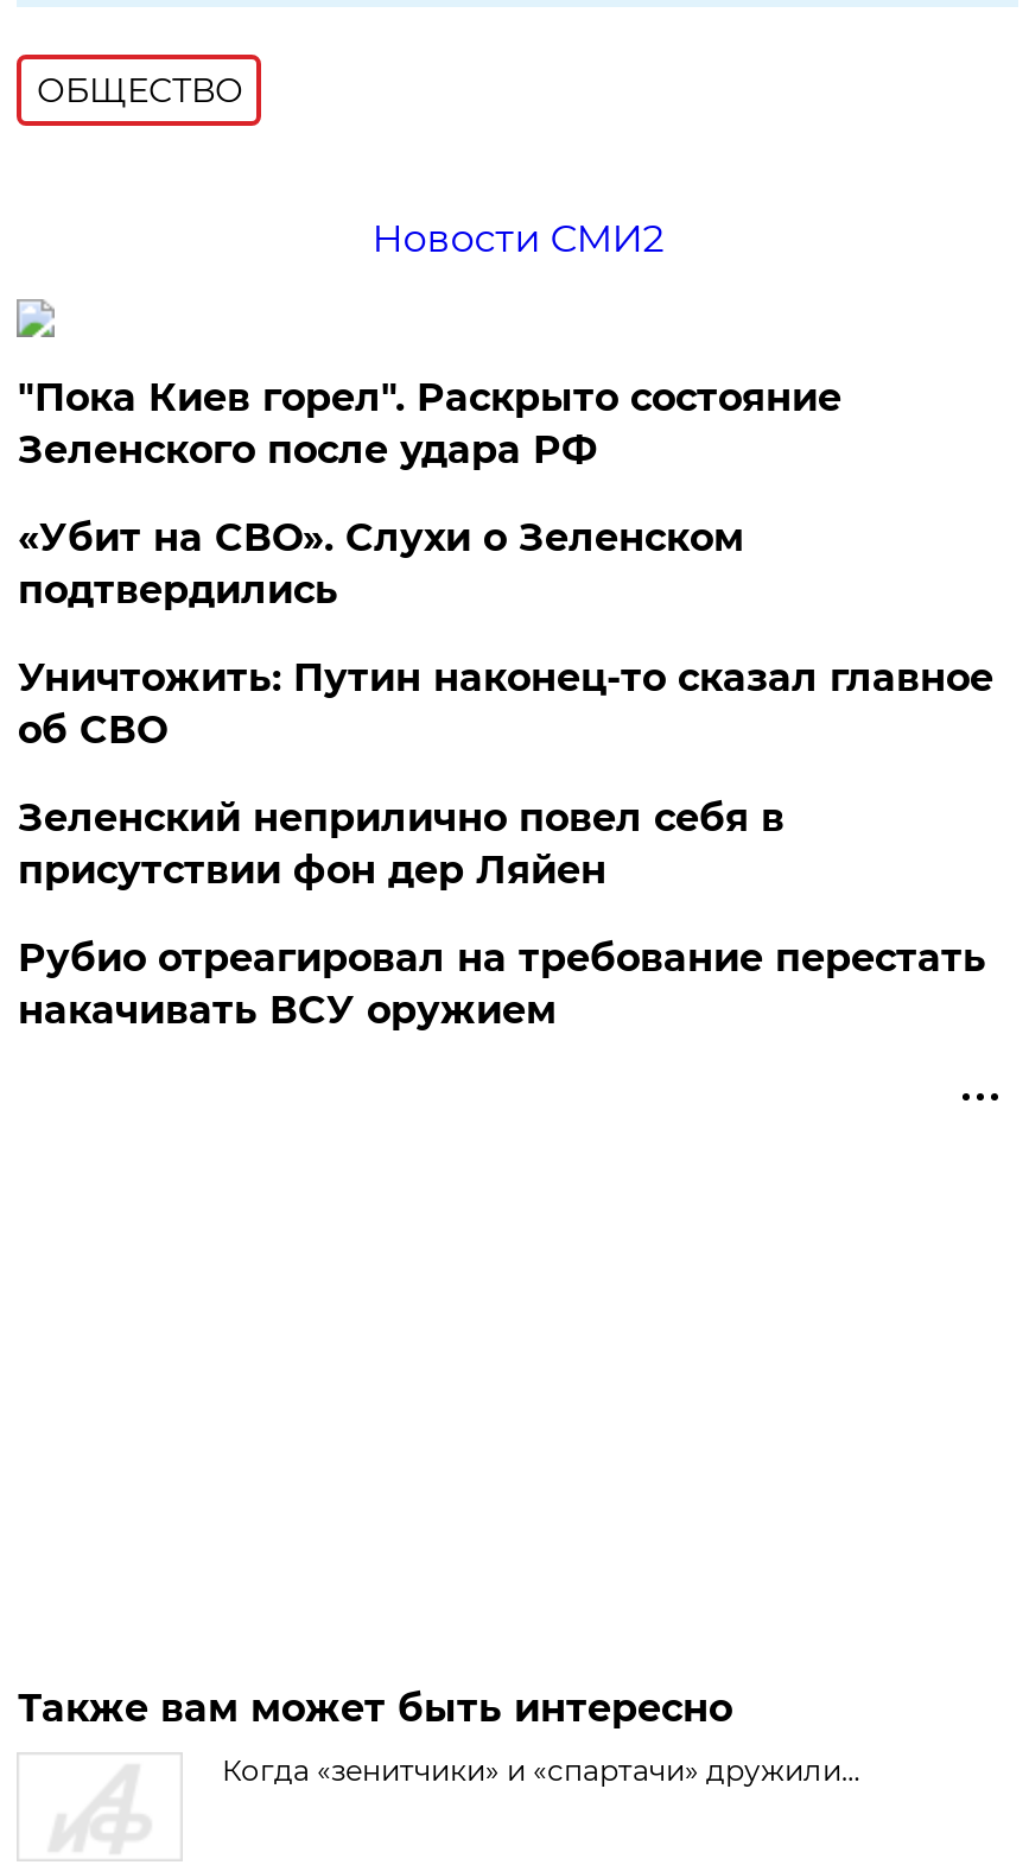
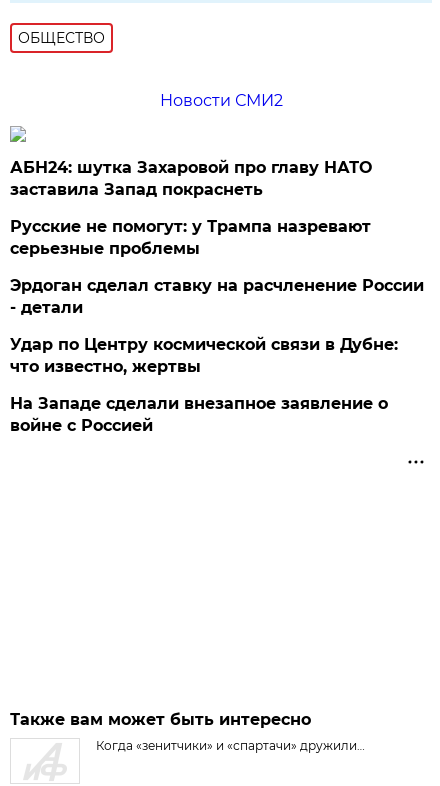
- "Пока Киев горел". Раскрыто состояние
- Зеленского после удара РФ
+ АБН24: шутка Захаровой про главу НАТО
+ заставила Запад покраснеть

- «Убит на СВО». Слухи о Зеленском
- подтвердились
+ Русские не помогут: у Трампа назревают
+ серьезные проблемы

- Уничтожить: Путин наконец-то сказал главное
- об СВО
+ Эрдоган сделал ставку на расчленение России
+ - детали

- Зеленский неприлично повел cебя в
- присутствии фон дер Ляйен
+ Удар по Центру космической связи в Дубне:
+ что известно, жертвы

- Рубио отреагировал на требование перестать
- накачивать ВСУ оружием
+ На Западе сделали внезапное заявление о
+ войне с Россией
